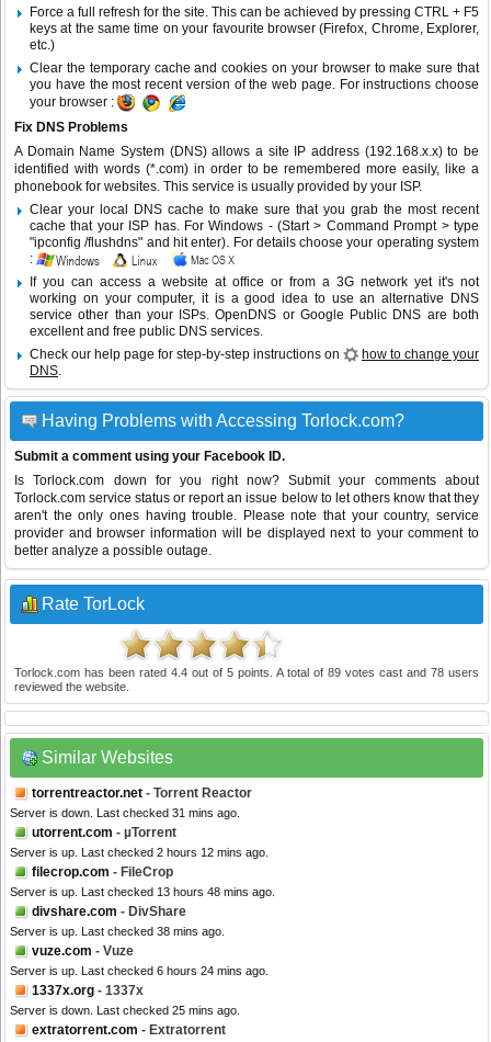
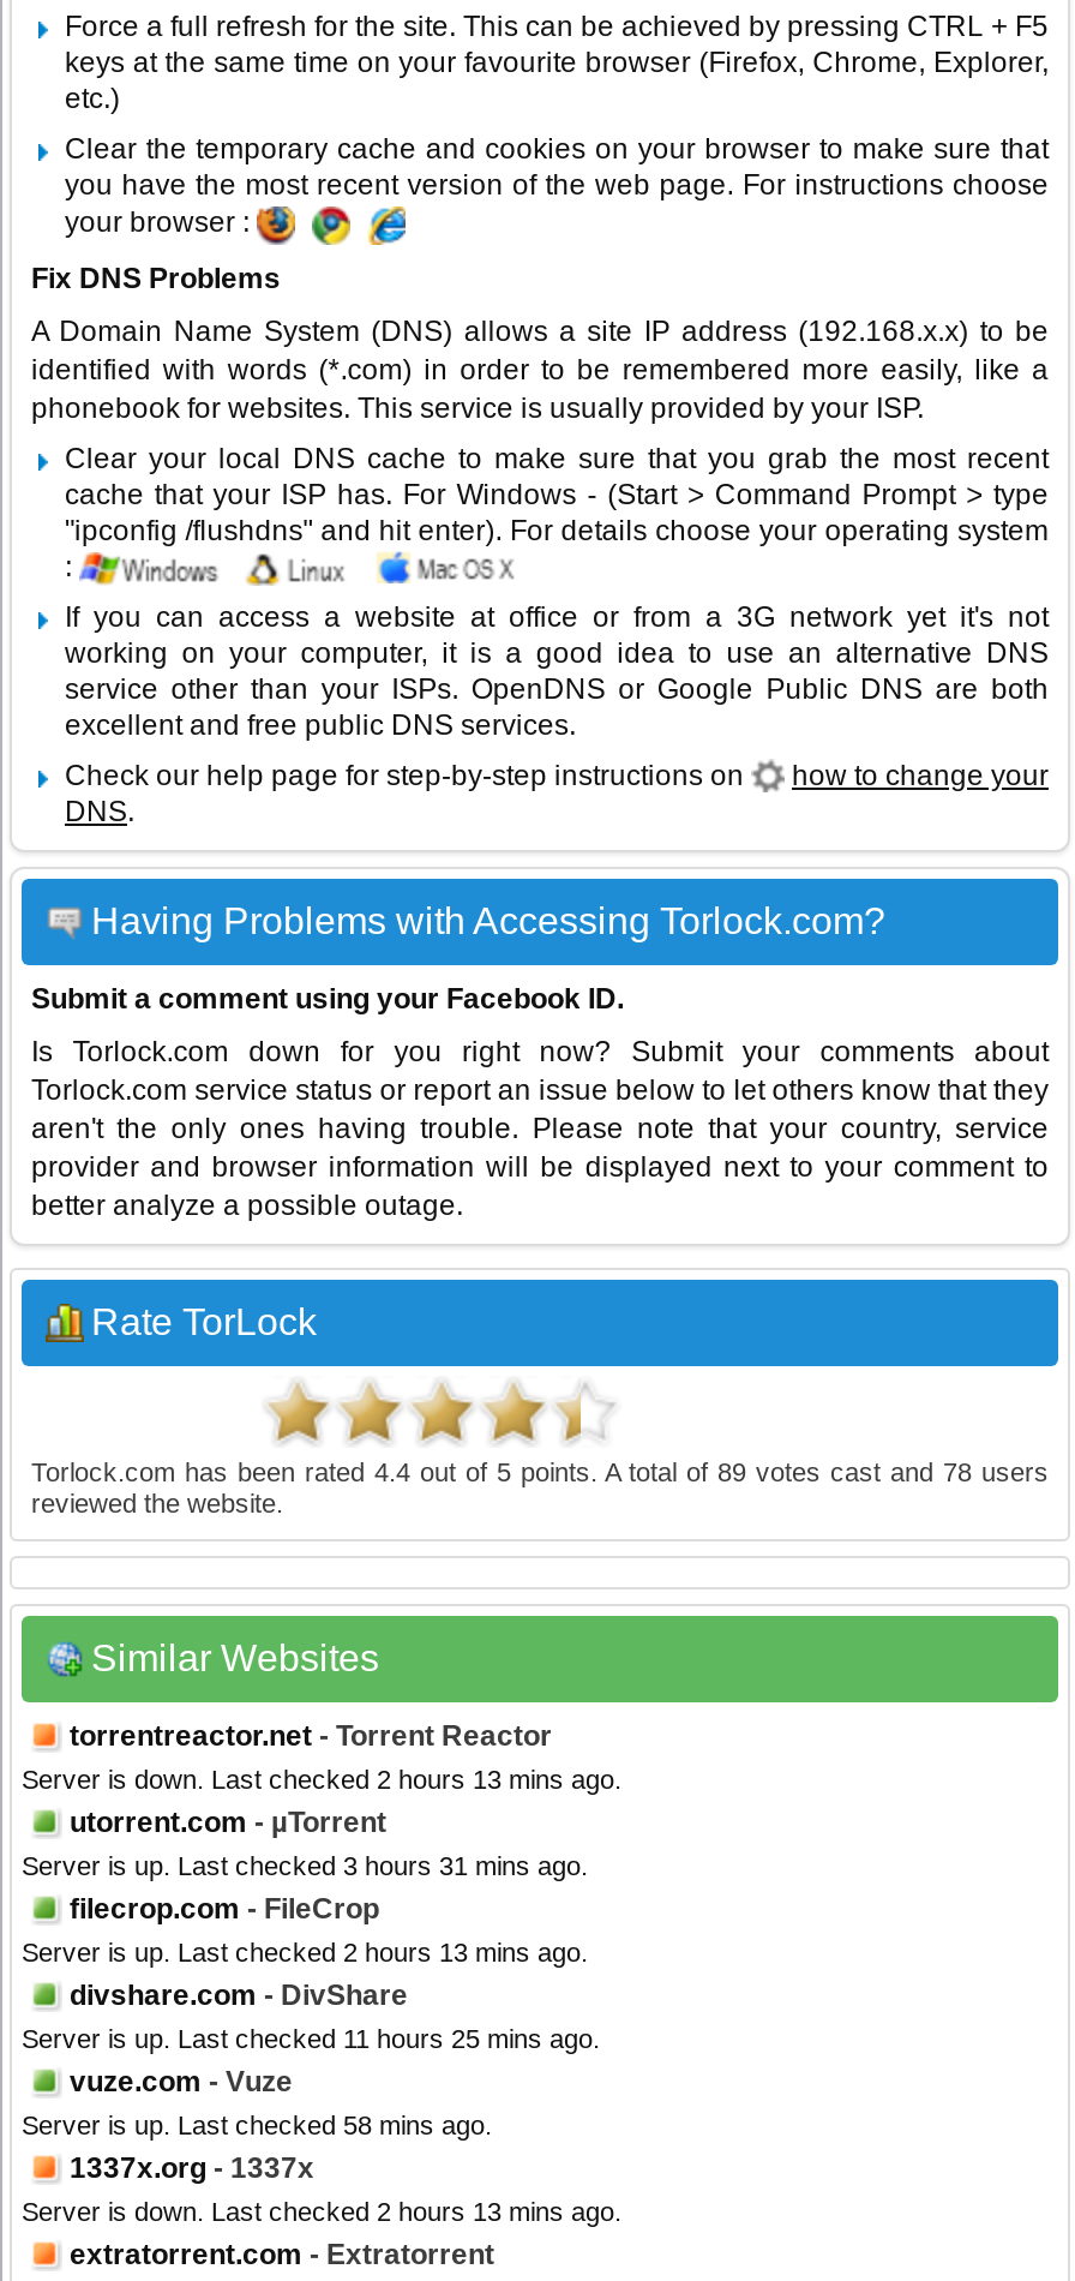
- Server is down. Last checked 31 mins ago.
+ Server is down. Last checked 2 hours 13 mins ago.

- Server is up. Last checked 2 hours 12 mins ago.
+ Server is up. Last checked 3 hours 31 mins ago.

- Server is up. Last checked 13 hours 48 mins ago.
+ Server is up. Last checked 2 hours 13 mins ago.

- Server is up. Last checked 38 mins ago.
+ Server is up. Last checked 11 hours 25 mins ago.

- Server is up. Last checked 6 hours 24 mins ago.
+ Server is up. Last checked 58 mins ago.

- Server is down. Last checked 25 mins ago.
+ Server is down. Last checked 2 hours 13 mins ago.
